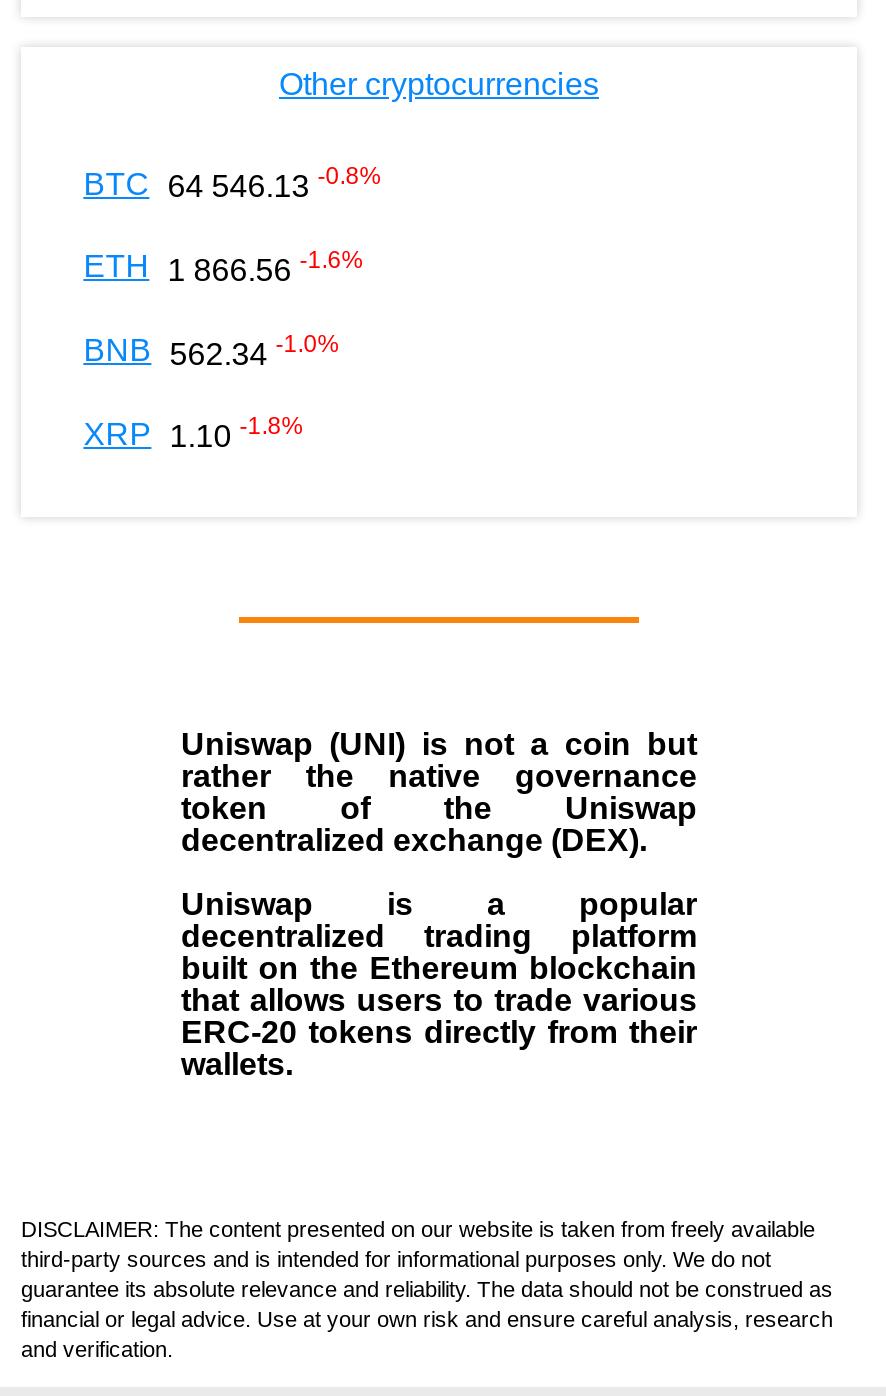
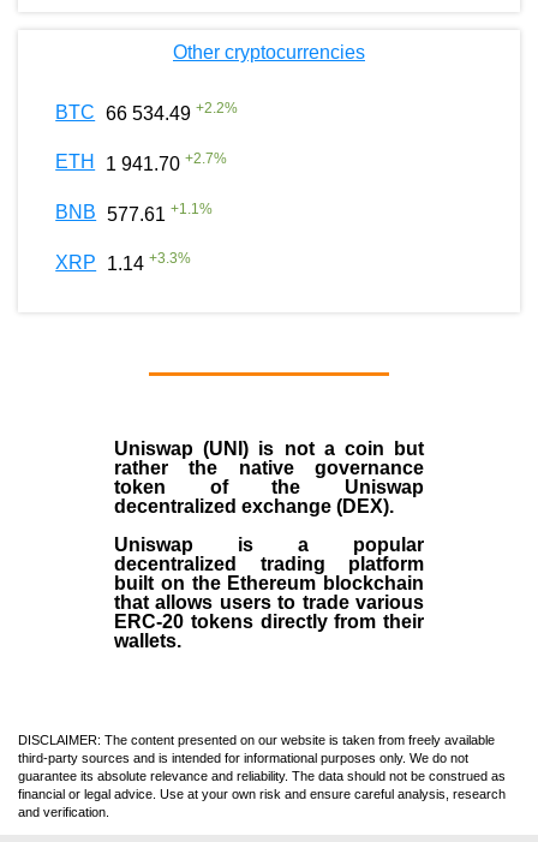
- BTC 64 546.13 -0.8%
+ BTC 66 534.49 +2.2%

- ETH 1 866.56 -1.6%
+ ETH 1 941.70 +2.7%

- BNB 562.34 -1.0%
+ BNB 577.61 +1.1%

- XRP 1.10 -1.8%
+ XRP 1.14 +3.3%
